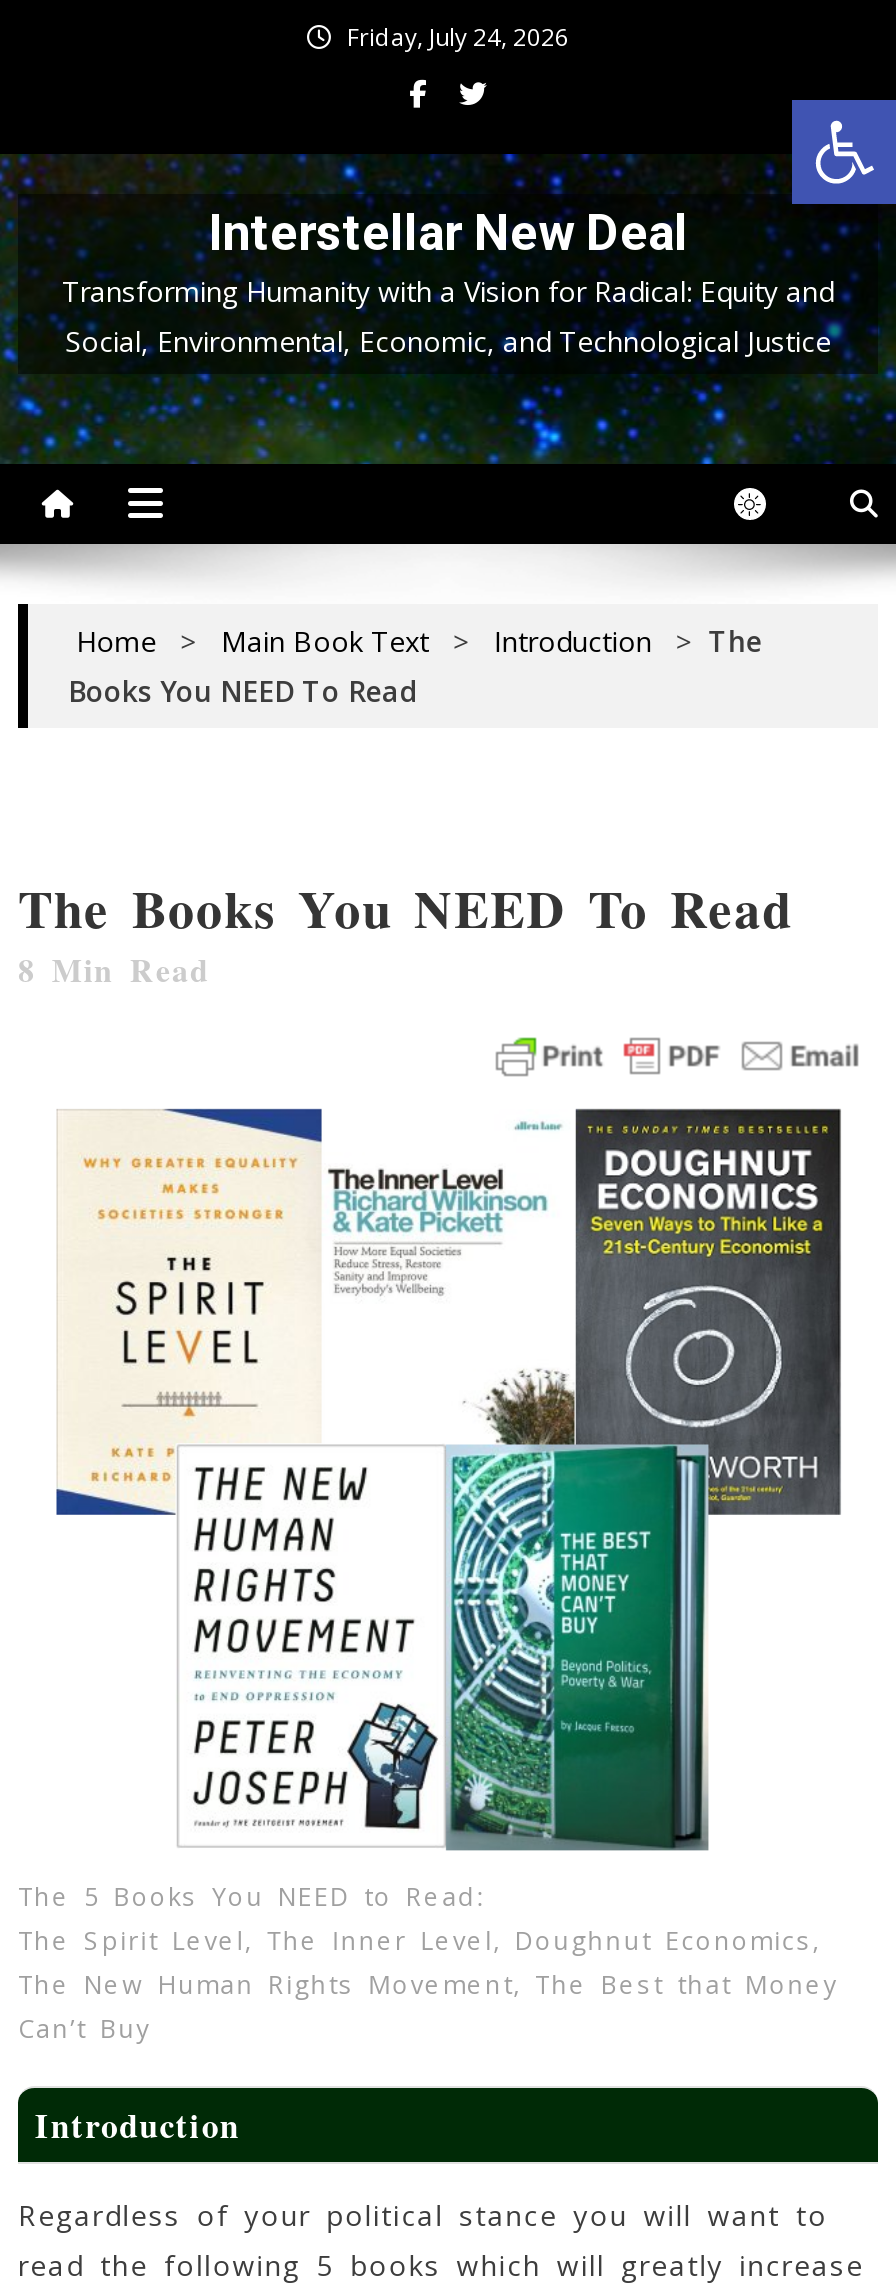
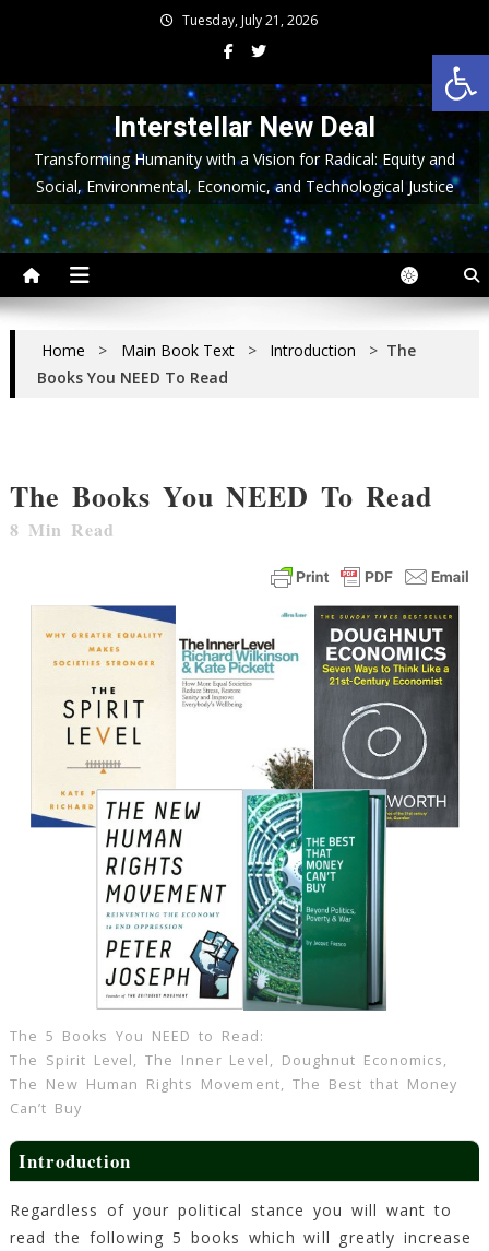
- Friday, July 24, 2026
+ Tuesday, July 21, 2026
